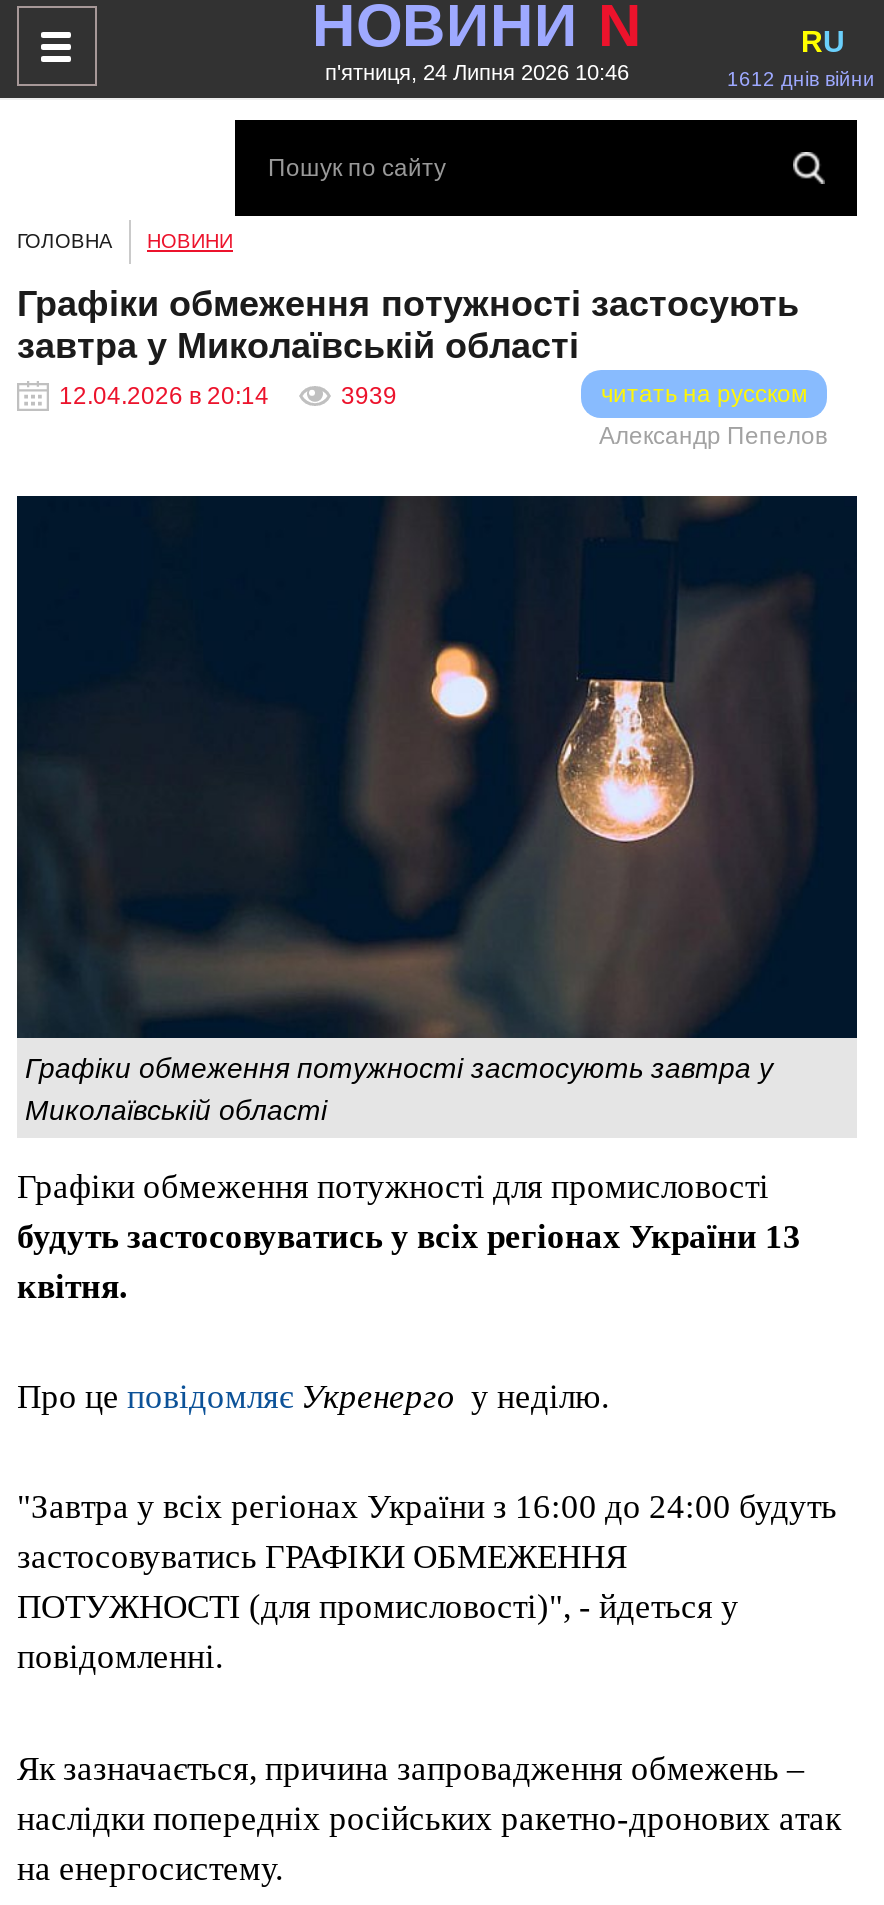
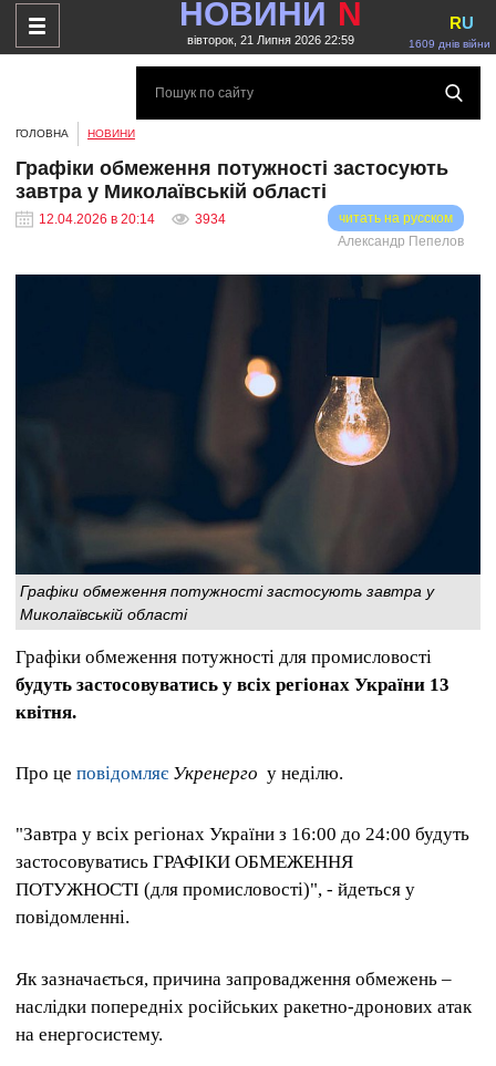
- п'ятниця, 24 Липня 2026 10:46
+ вівторок, 21 Липня 2026 22:59

- 1612 днів війни
+ 1609 днів війни

- 3939
+ 3934
